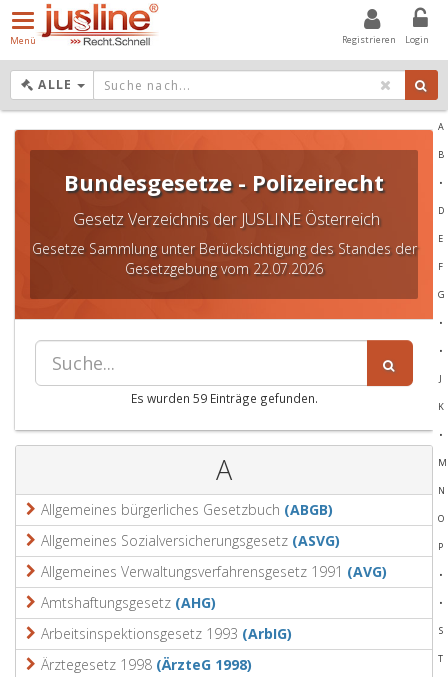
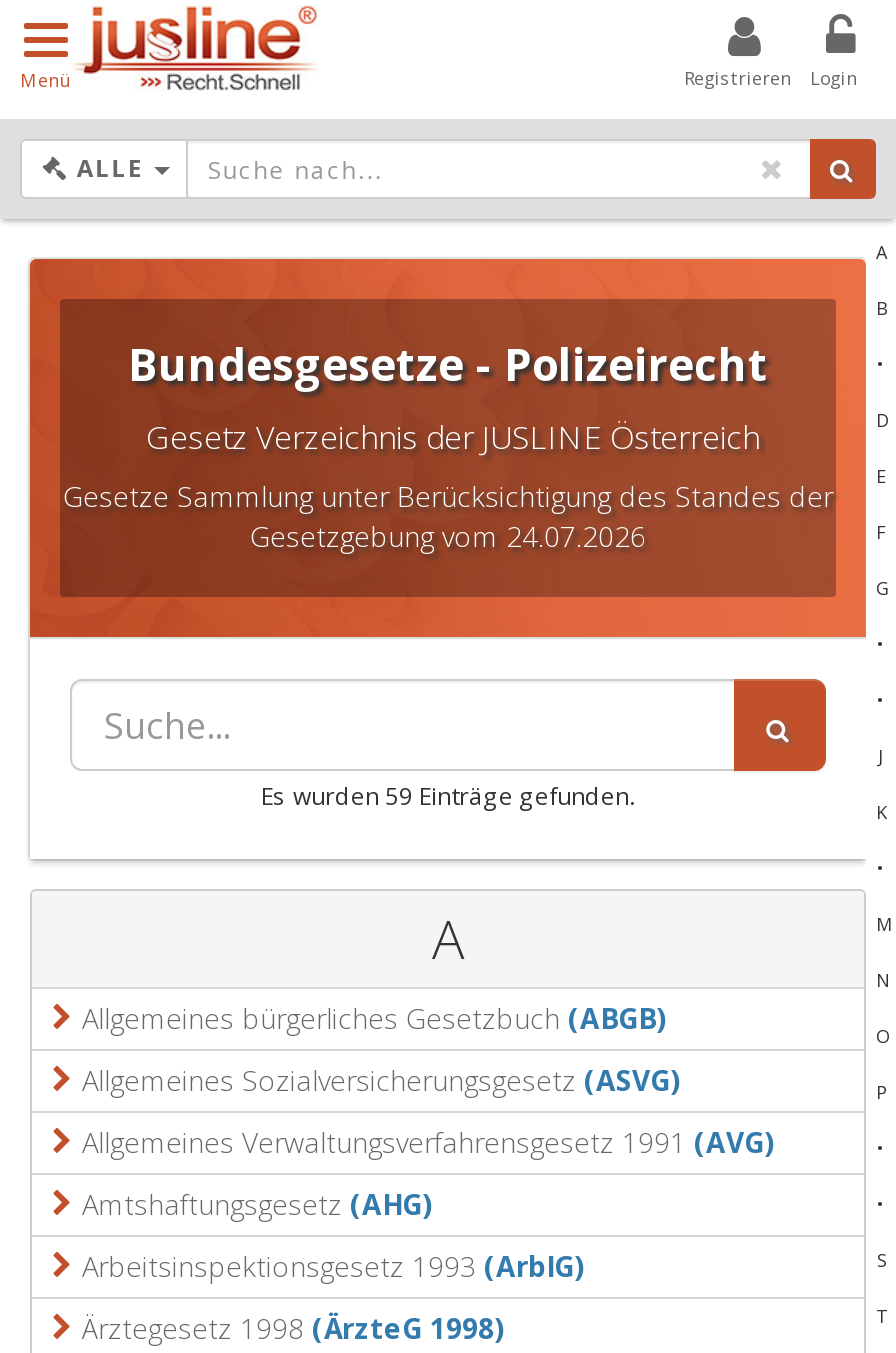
- Gesetzgebung vom 22.07.2026
+ Gesetzgebung vom 24.07.2026
